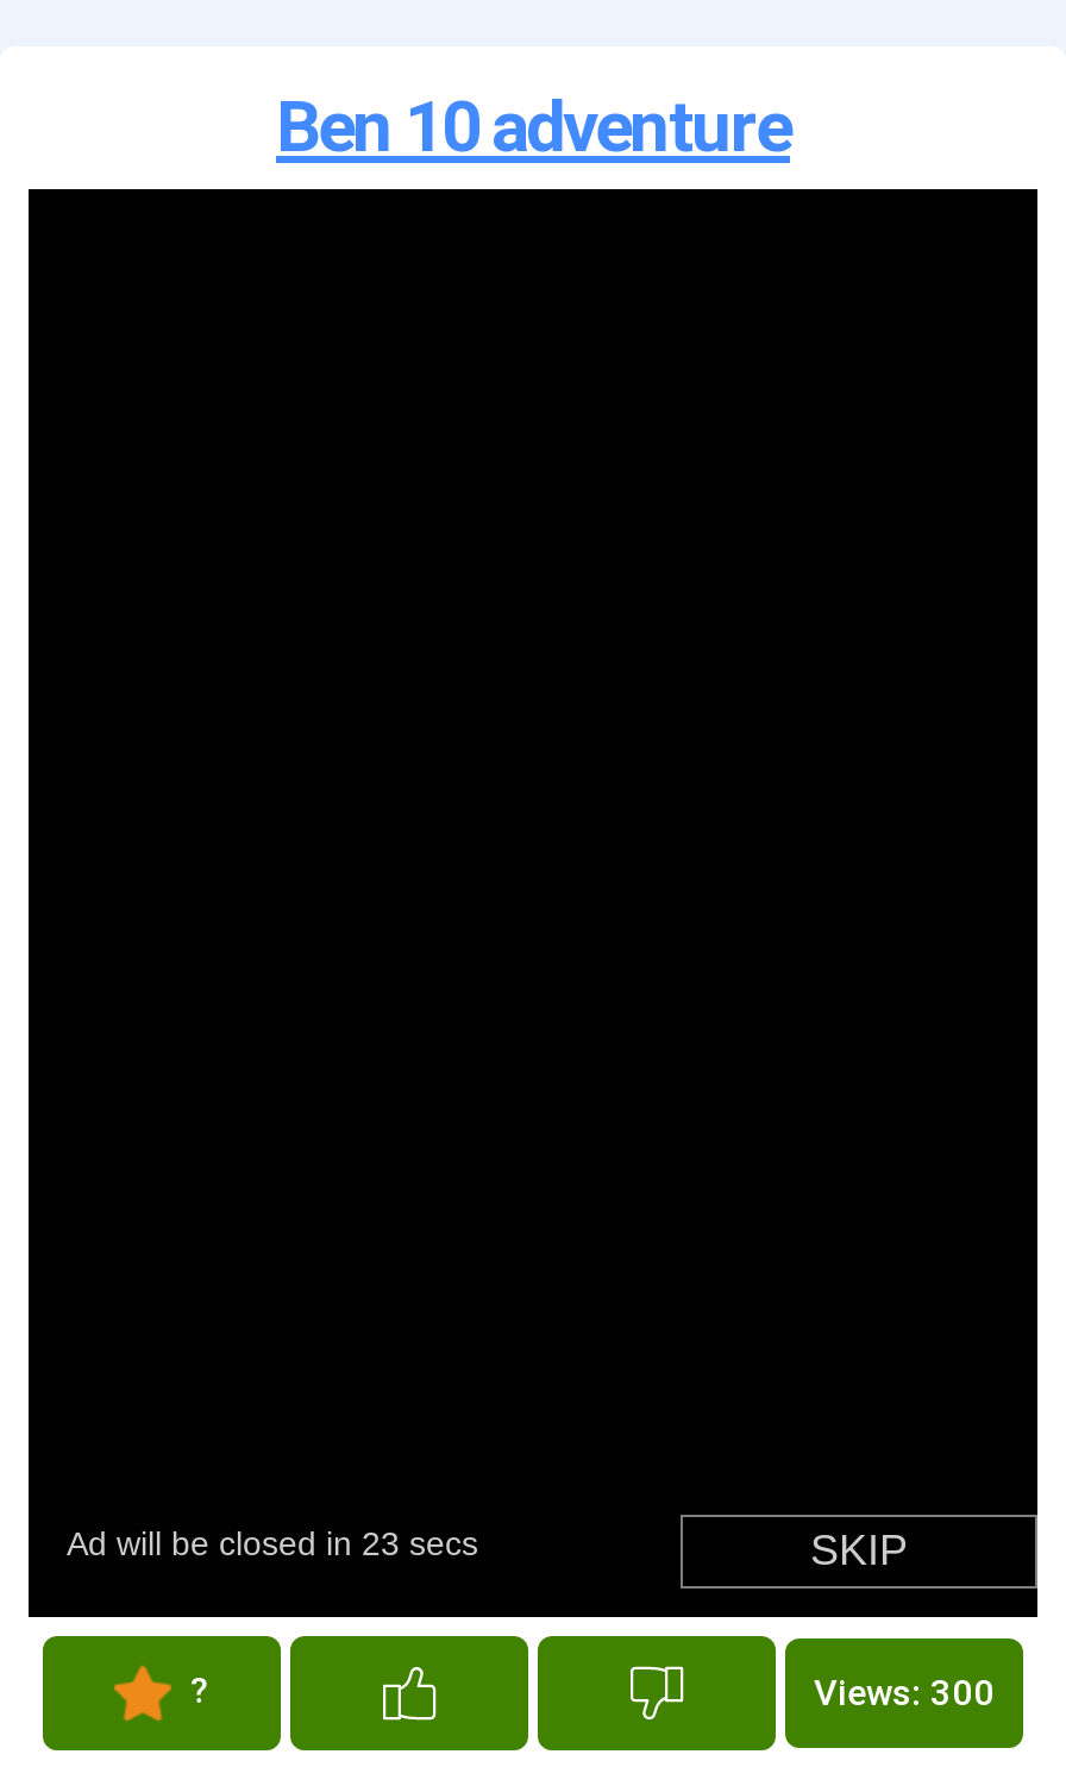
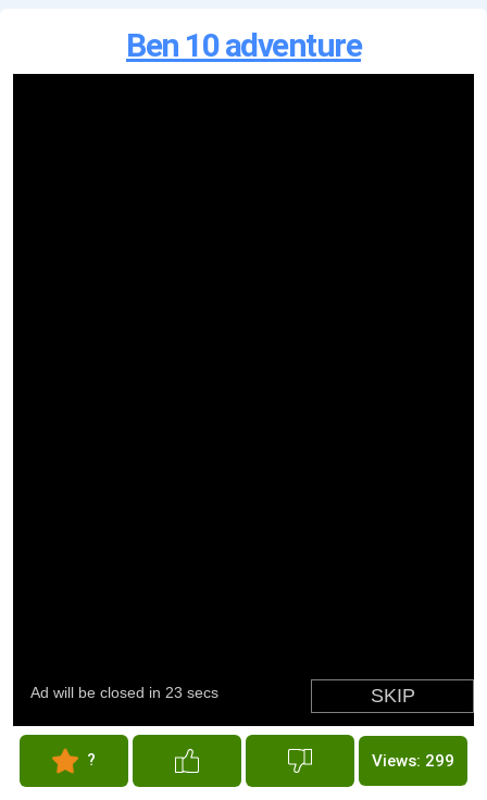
- Views: 300
+ Views: 299
